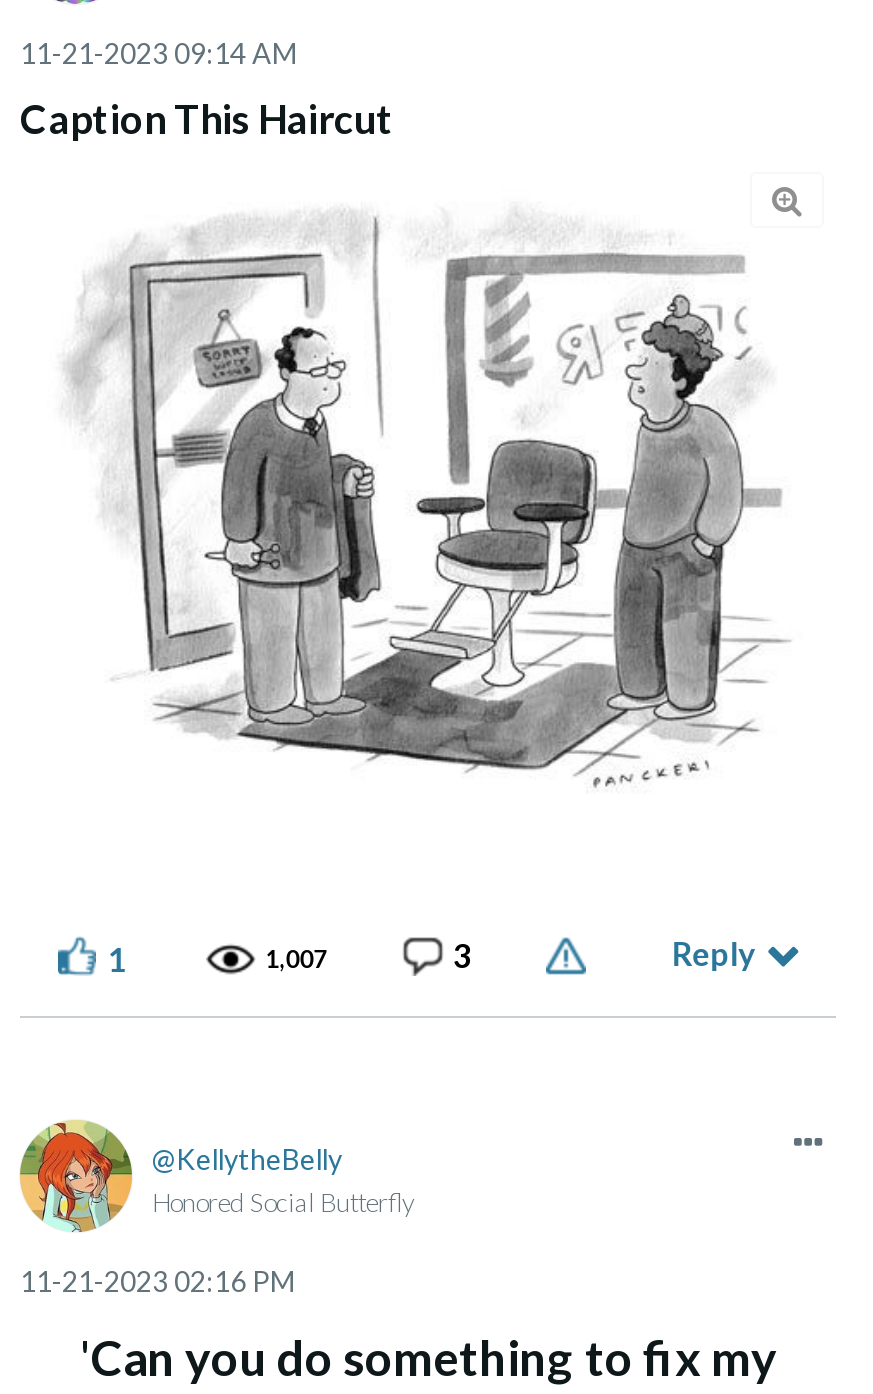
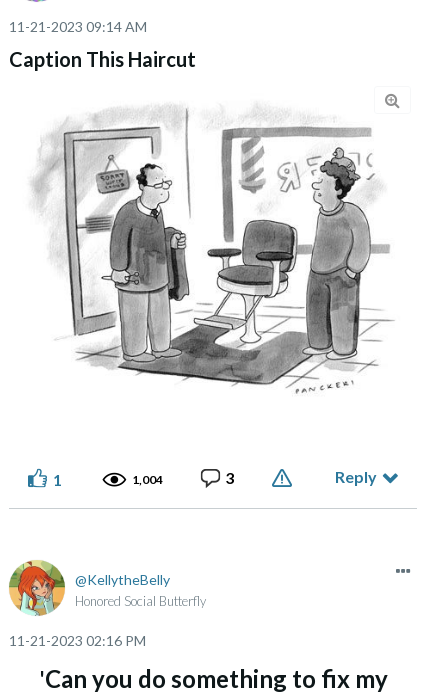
- 1,007
+ 1,004
